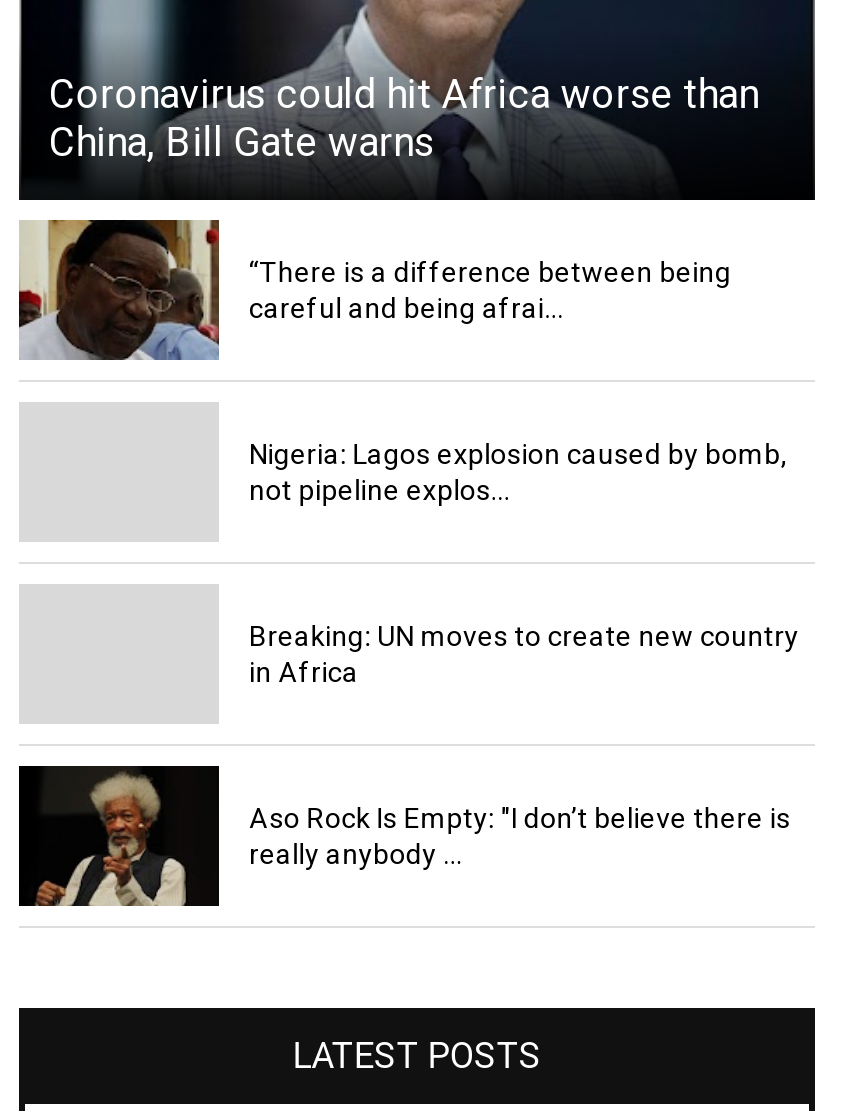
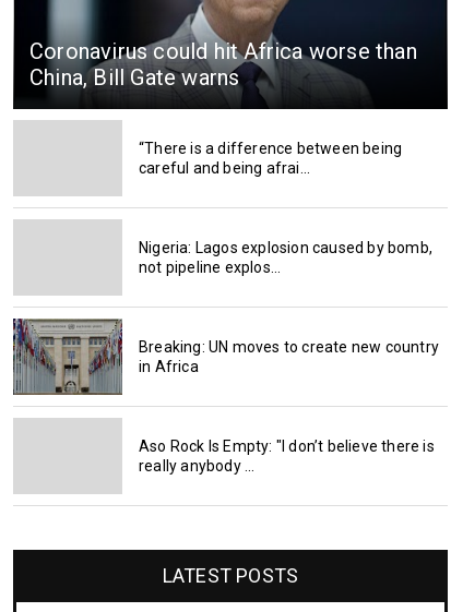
- [image]

+ [image]

- [image]
